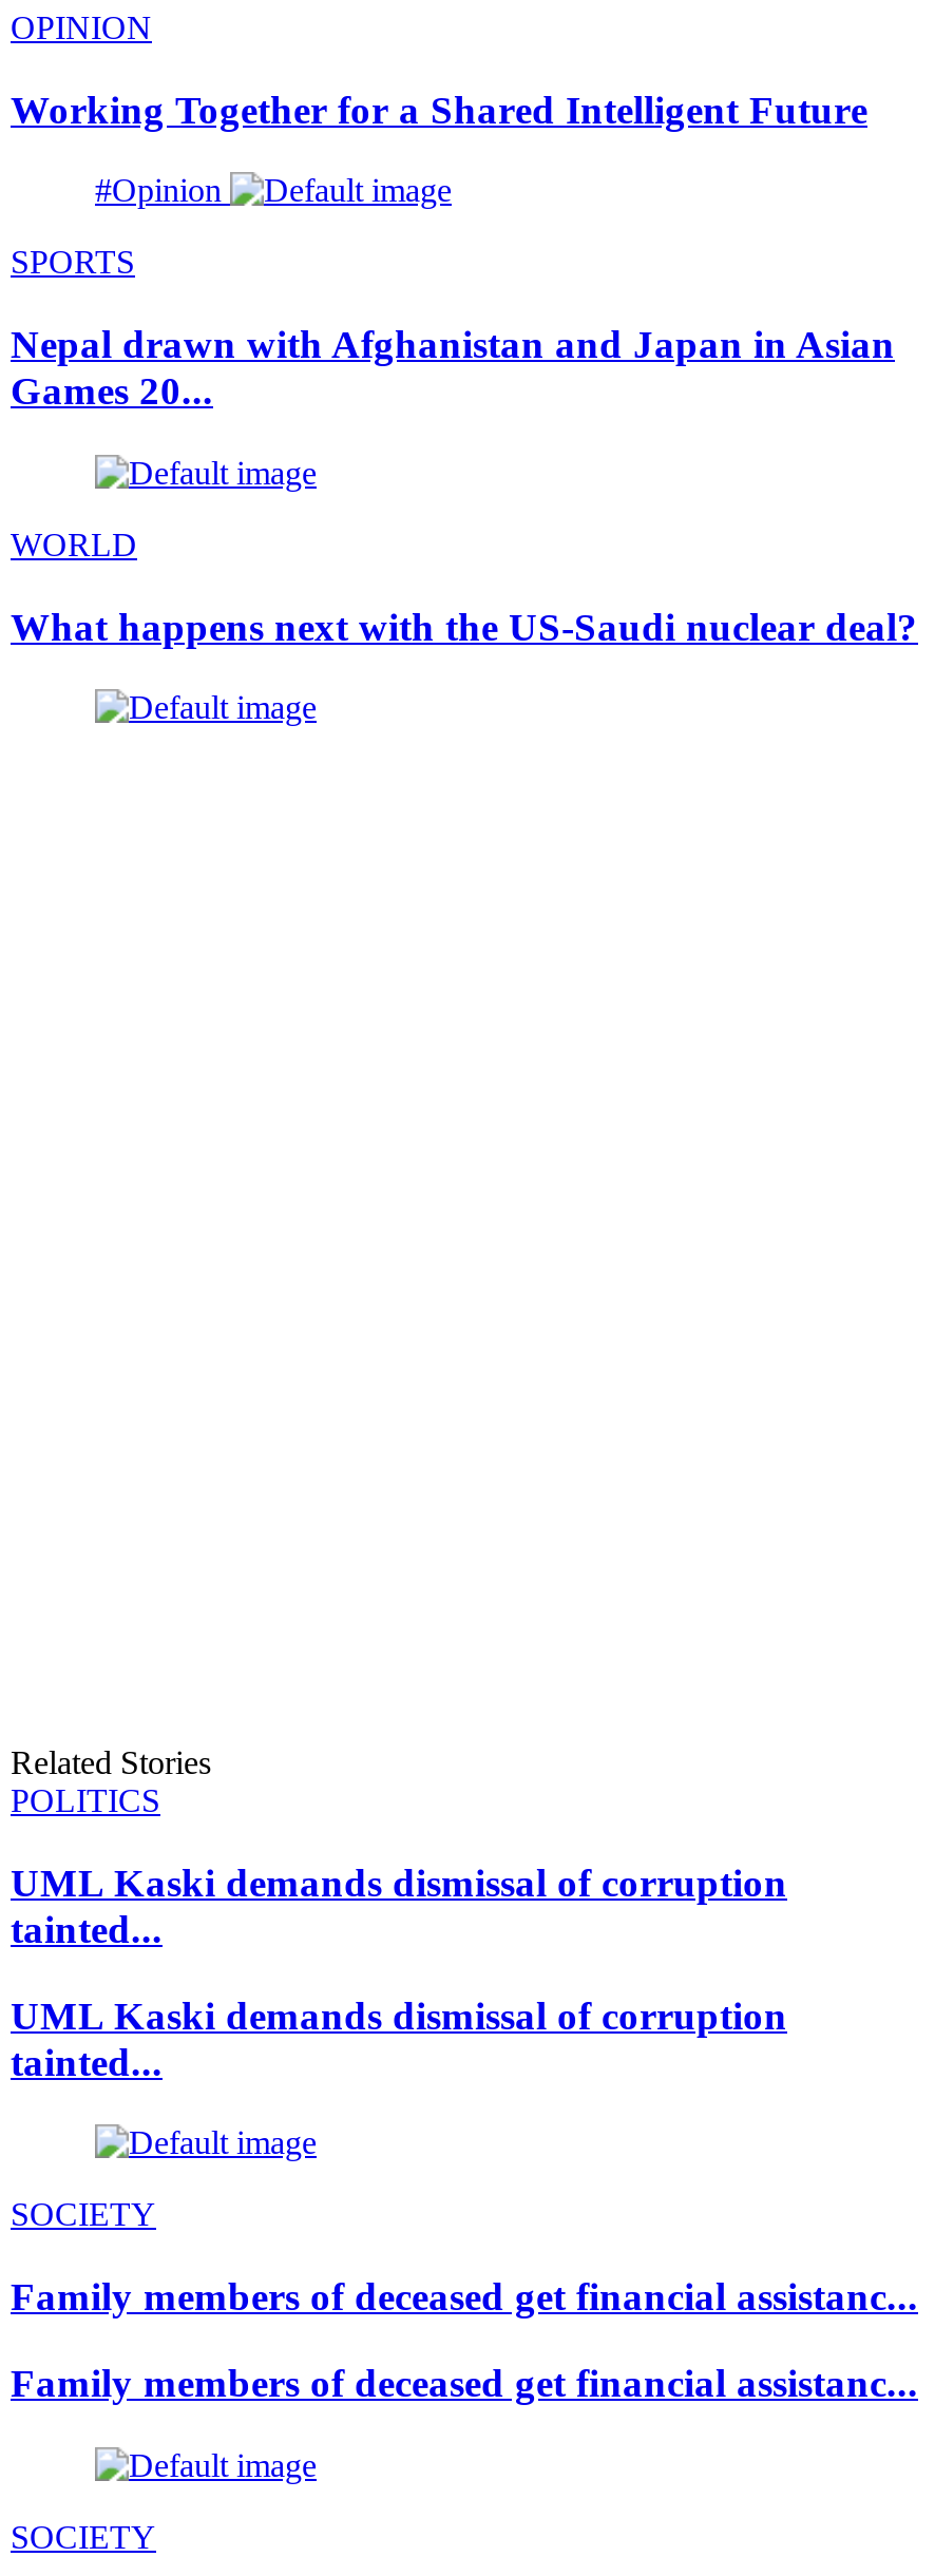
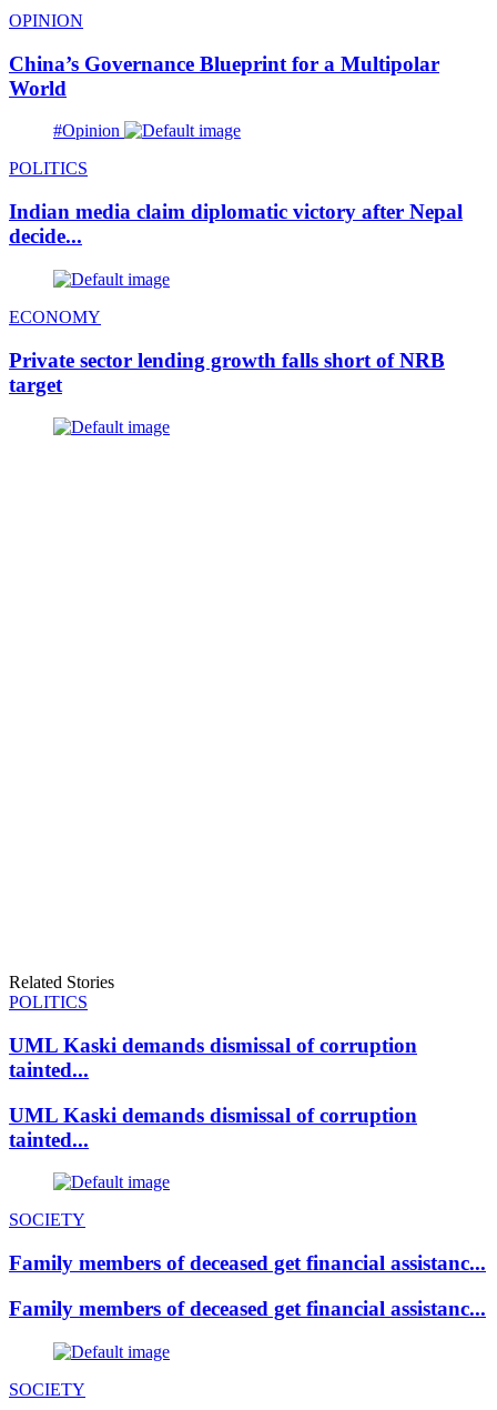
- Working Together for a Shared Intelligent Future
+ China’s Governance Blueprint for a Multipolar
+ World

- SPORTS
+ POLITICS

- Nepal drawn with Afghanistan and Japan in Asian
- Games 20...
+ Indian media claim diplomatic victory after Nepal
+ decide...

- WORLD
+ ECONOMY

- What happens next with the US-Saudi nuclear deal?
+ Private sector lending growth falls short of NRB
+ target
